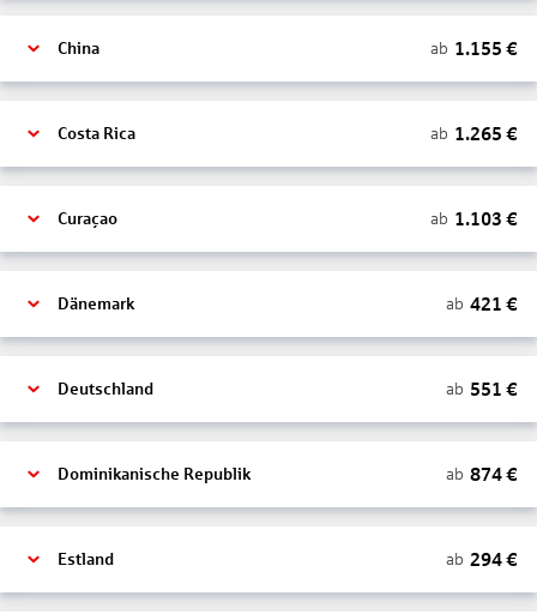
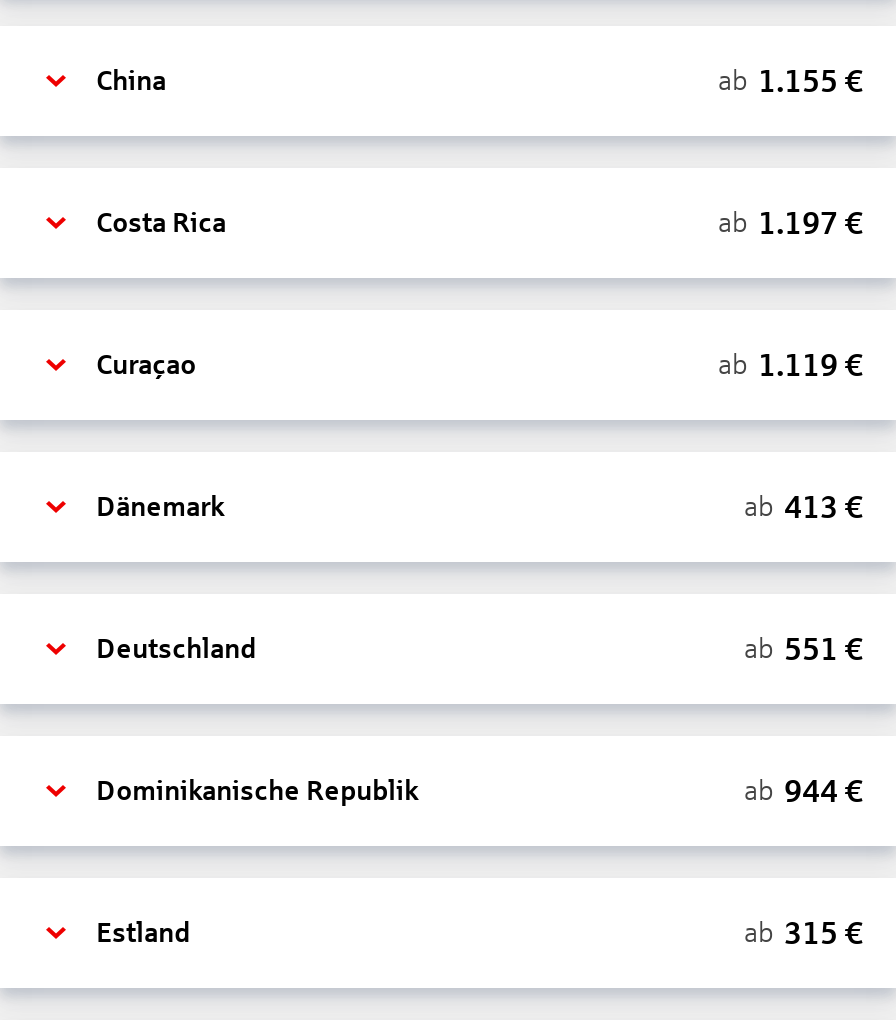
- ab 1.265 €
+ ab 1.197 €

- ab 1.103 €
+ ab 1.119 €

- ab 421 €
+ ab 413 €

- ab 874 €
+ ab 944 €

- ab 294 €
+ ab 315 €
